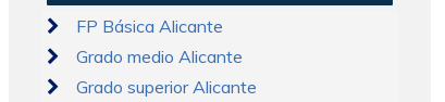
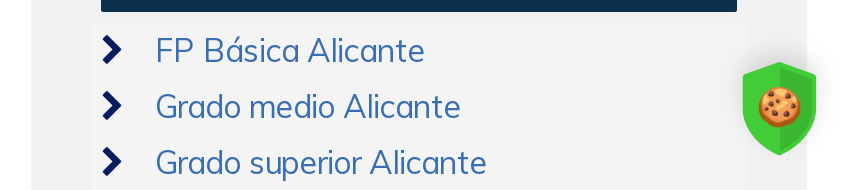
+ [image]
